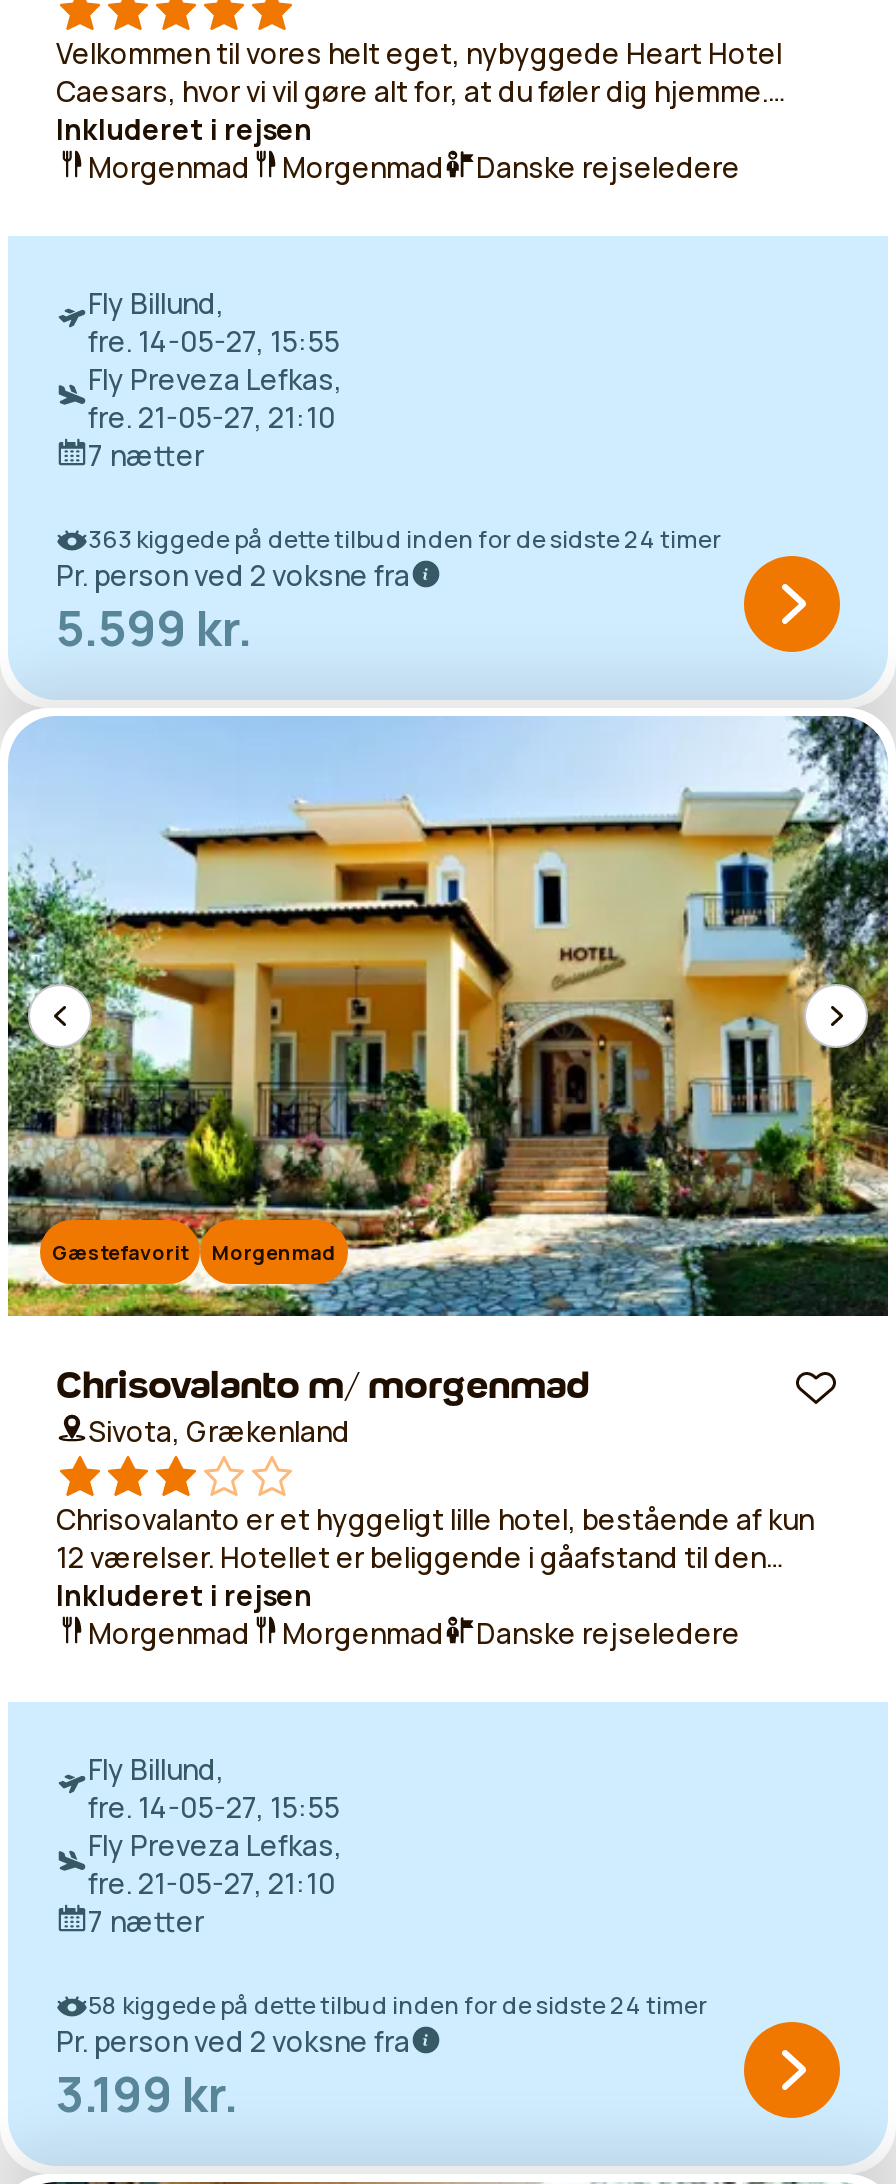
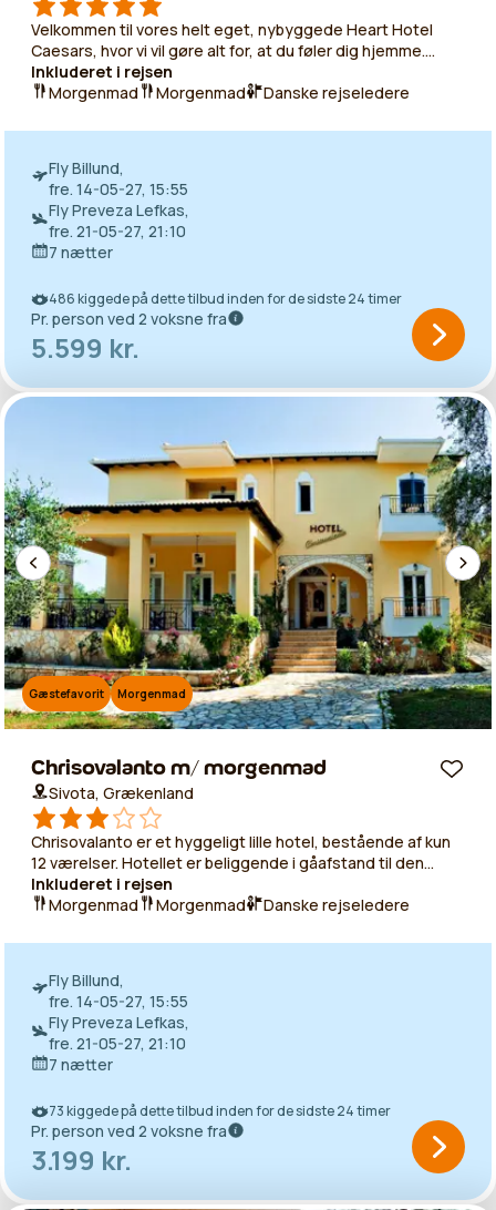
- 363 kiggede på dette tilbud inden for de sidste 24 timer
+ 486 kiggede på dette tilbud inden for de sidste 24 timer

- 58 kiggede på dette tilbud inden for de sidste 24 timer
+ 73 kiggede på dette tilbud inden for de sidste 24 timer
